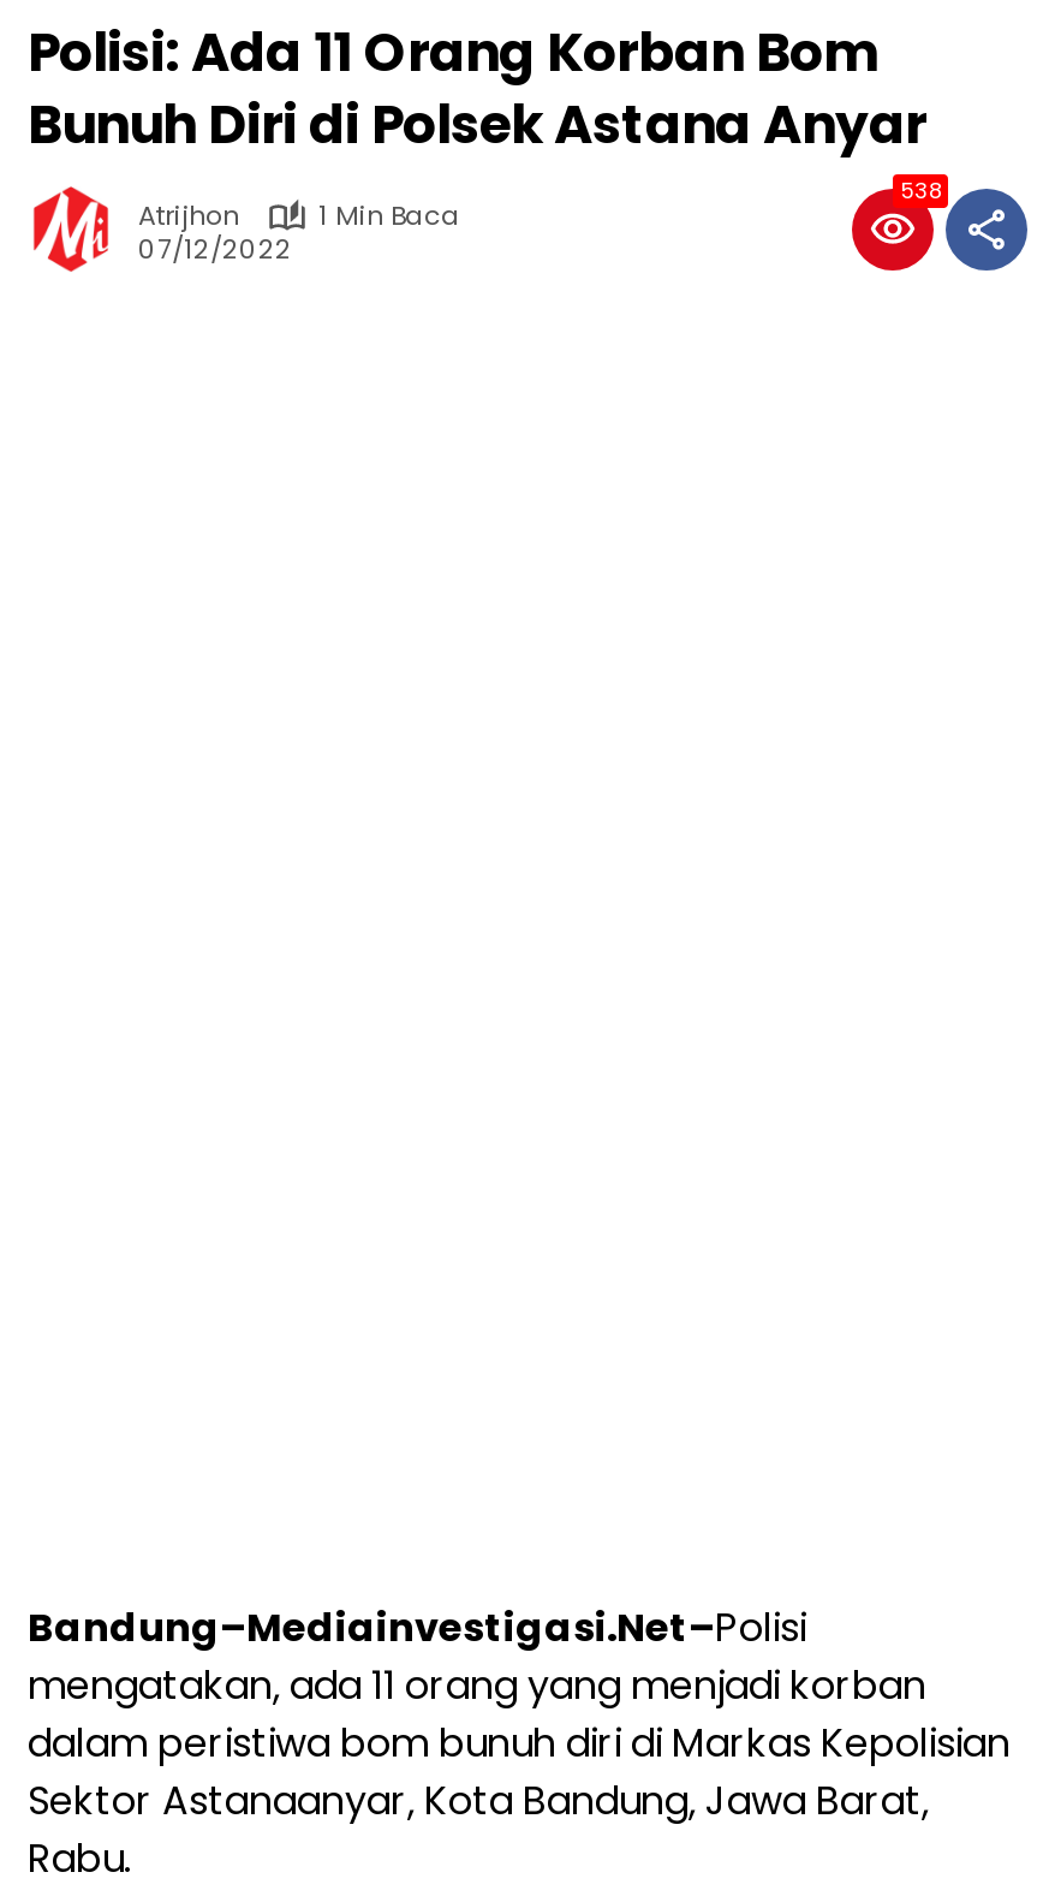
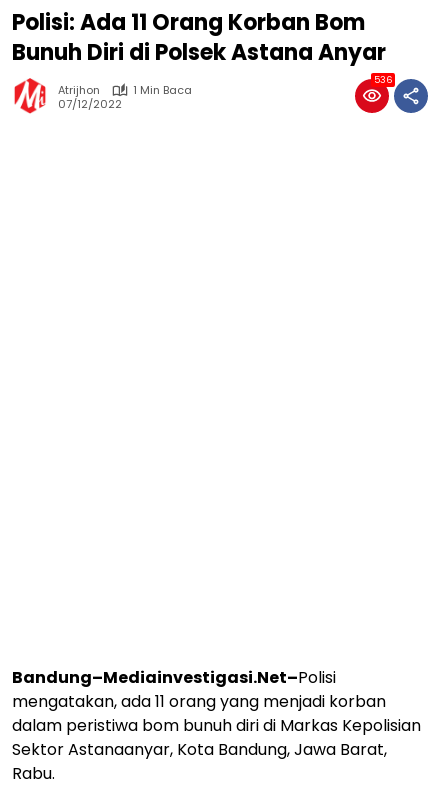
- 538
+ 536
